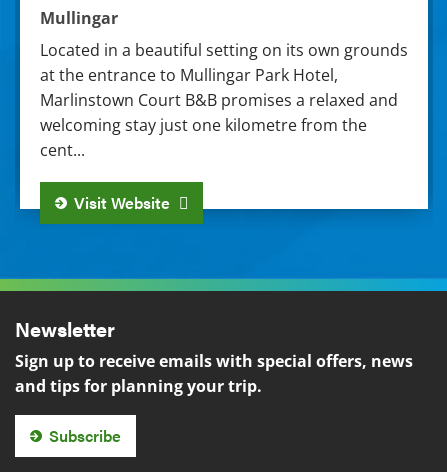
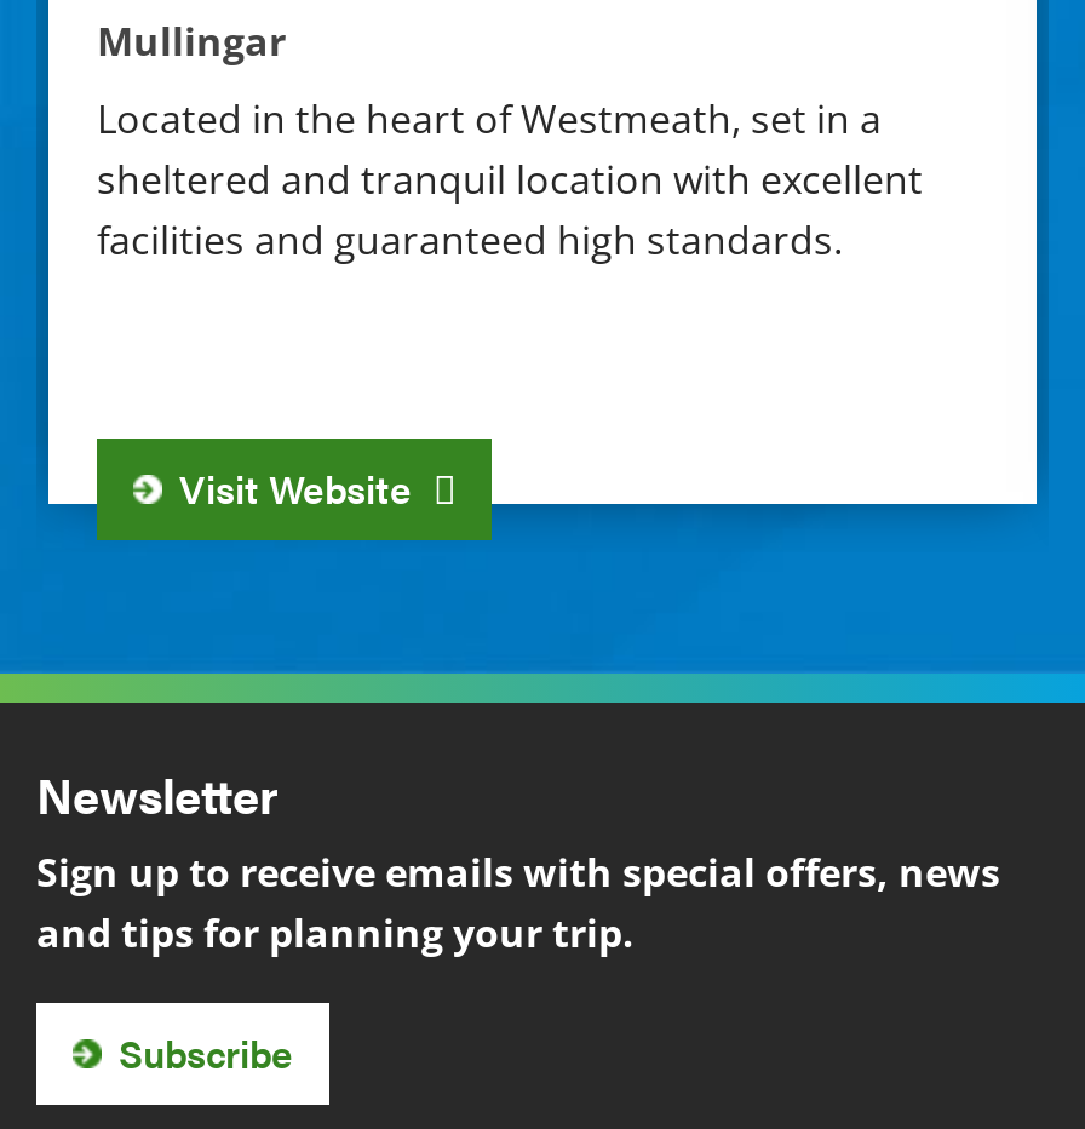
- Located in a beautiful setting on its own grounds
- at the entrance to Mullingar Park Hotel,
- Marlinstown Court B&B promises a relaxed and
- welcoming stay just one kilometre from the
- cent...
+ Located in the heart of Westmeath, set in a
+ sheltered and tranquil location with excellent
+ facilities and guaranteed high standards.
